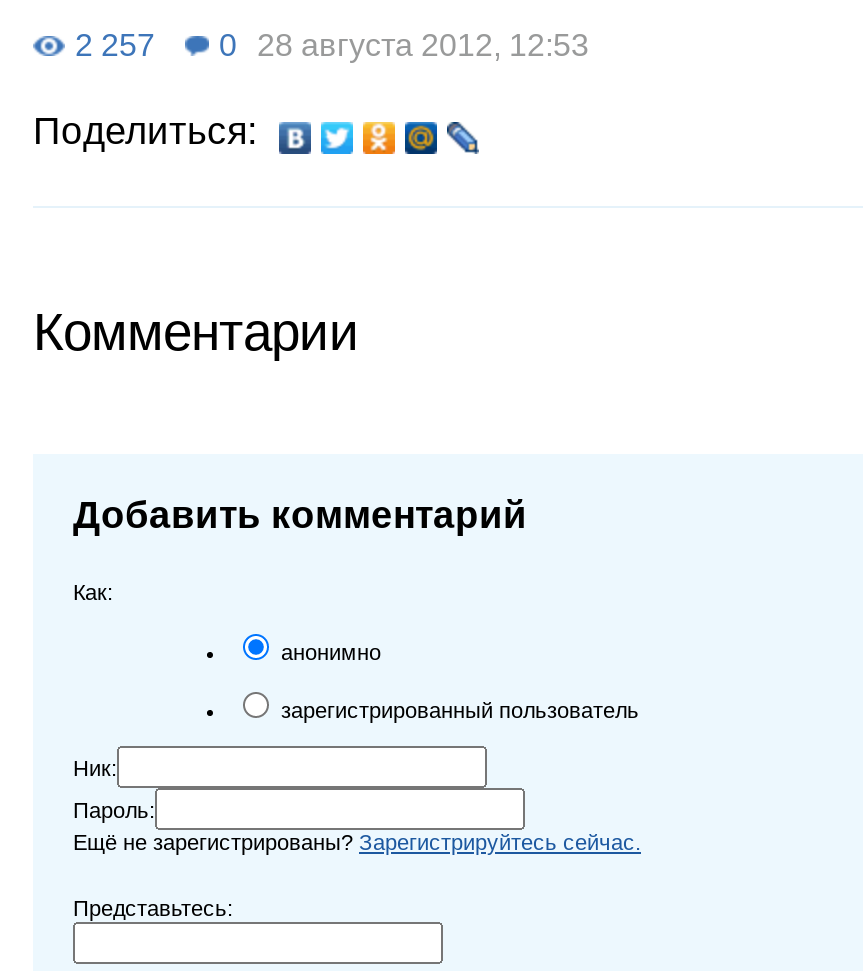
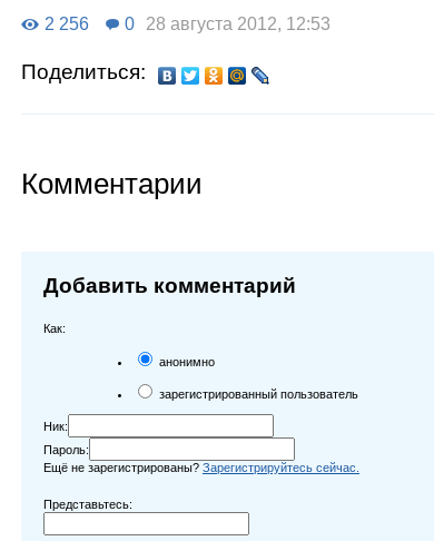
- 2 257 0 28 августа 2012, 12:53
+ 2 256 0 28 августа 2012, 12:53
